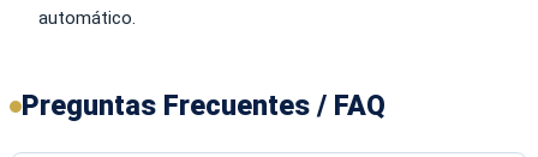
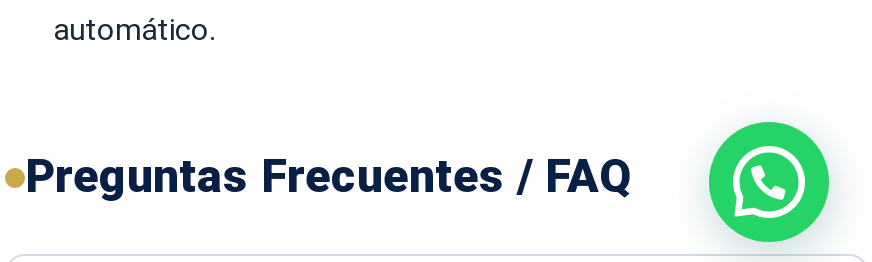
+ [image]
